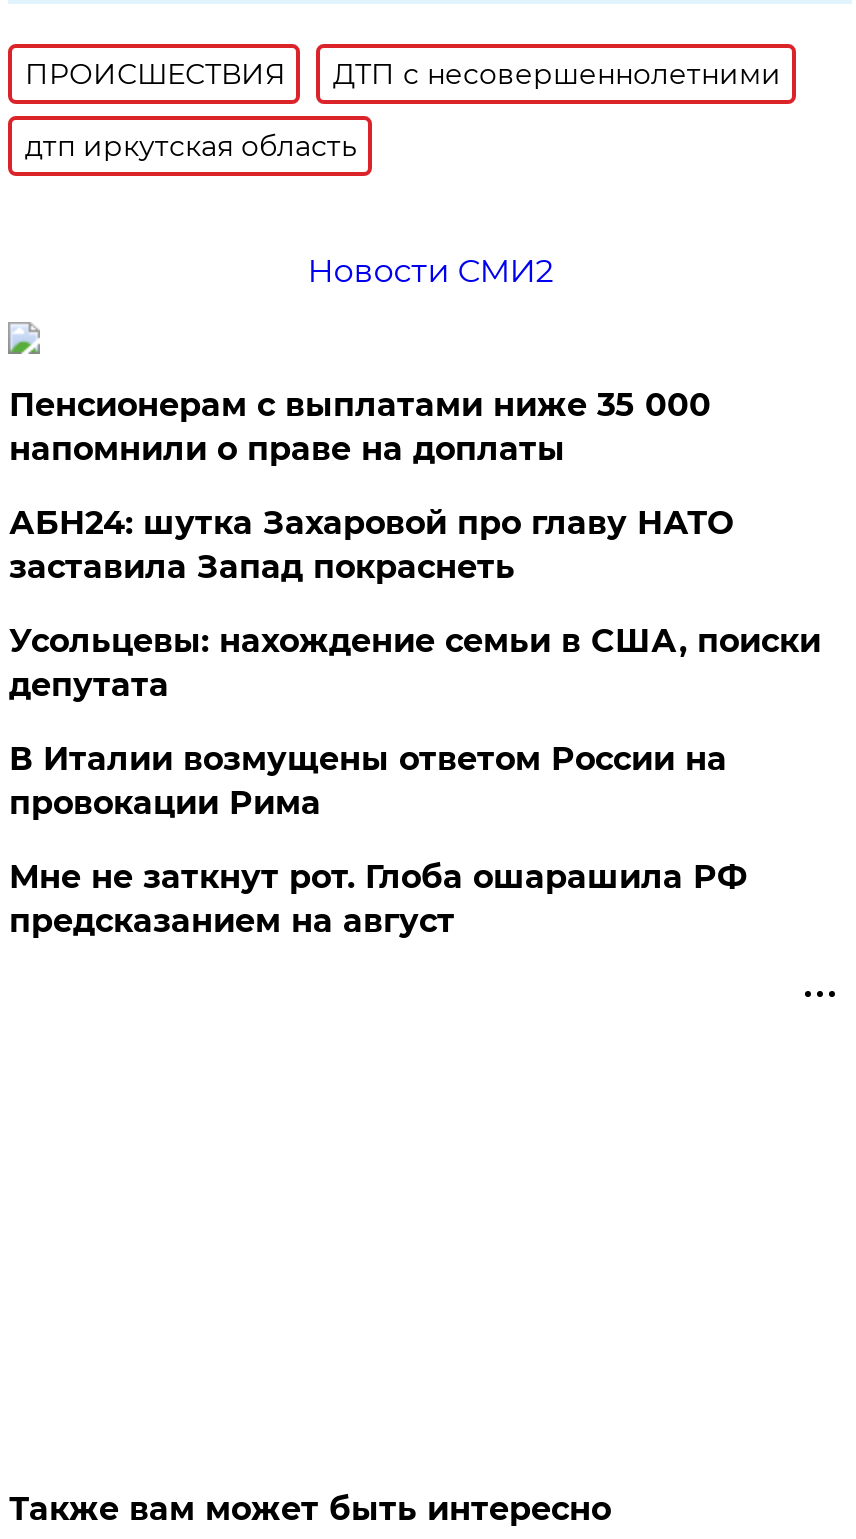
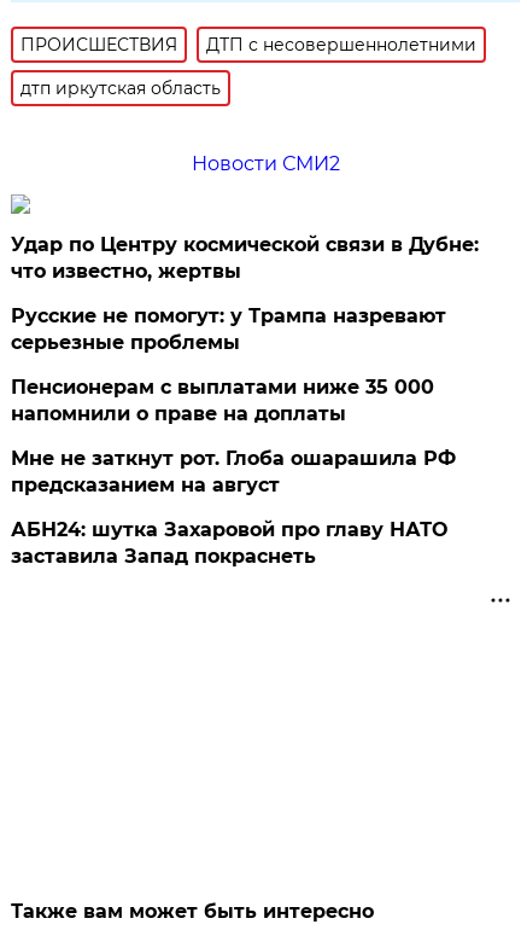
+ Удар по Центру космической связи в Дубне:
+ что известно, жертвы
+ Русские не помогут: у Трампа назревают
+ серьезные проблемы

moved down: Пенсионерам с выплатами ниже 35 000 | напомнили о праве на доплаты

moved down: АБН24: шутка Захаровой про главу НАТО | заставила Запад покраснеть

- Усольцевы: нахождение семьи в США, поиски
- депутата
- В Италии возмущены ответом России на
- провокации Рима

moved up: Мне не заткнут рот. Глоба ошарашила РФ | предсказанием на август
